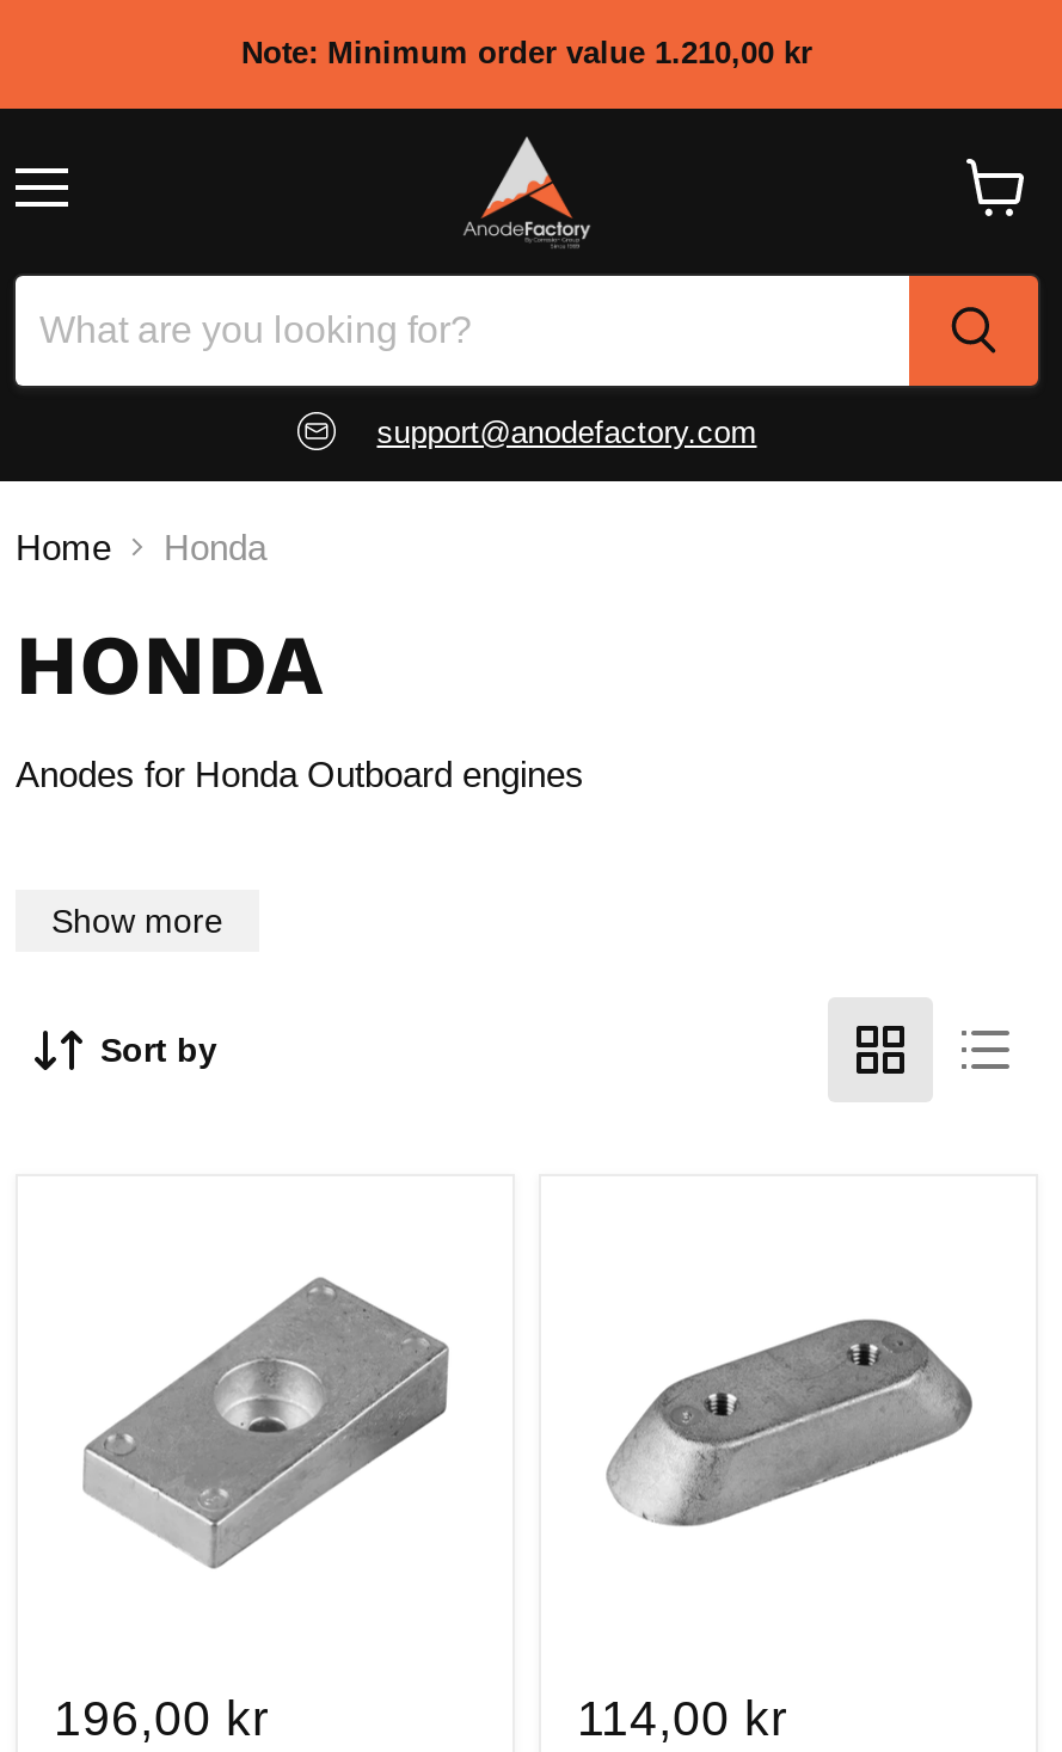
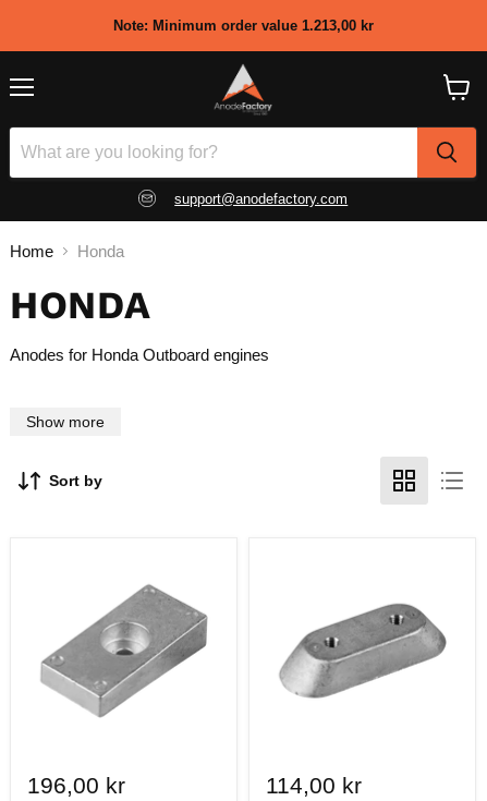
- Note: Minimum order value 1.210,00 kr
+ Note: Minimum order value 1.213,00 kr
